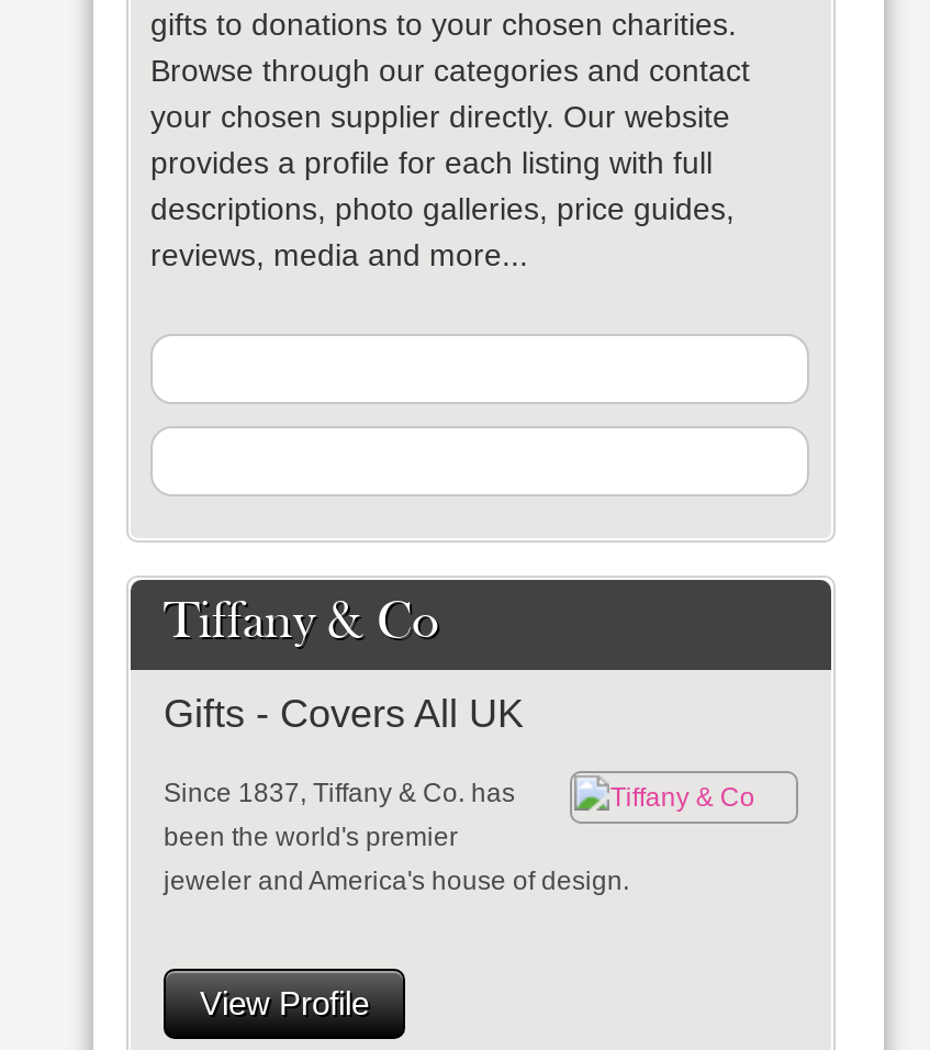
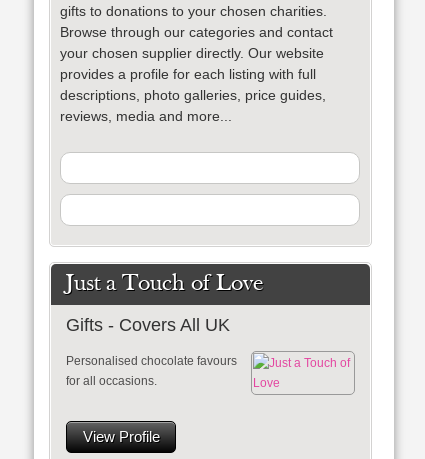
- Tiffany & Co
+ Just a Touch of Love

- Since 1837, Tiffany & Co. has
- been the world's premier
- jeweler and America's house of design.
+ Personalised chocolate favours
+ for all occasions.
